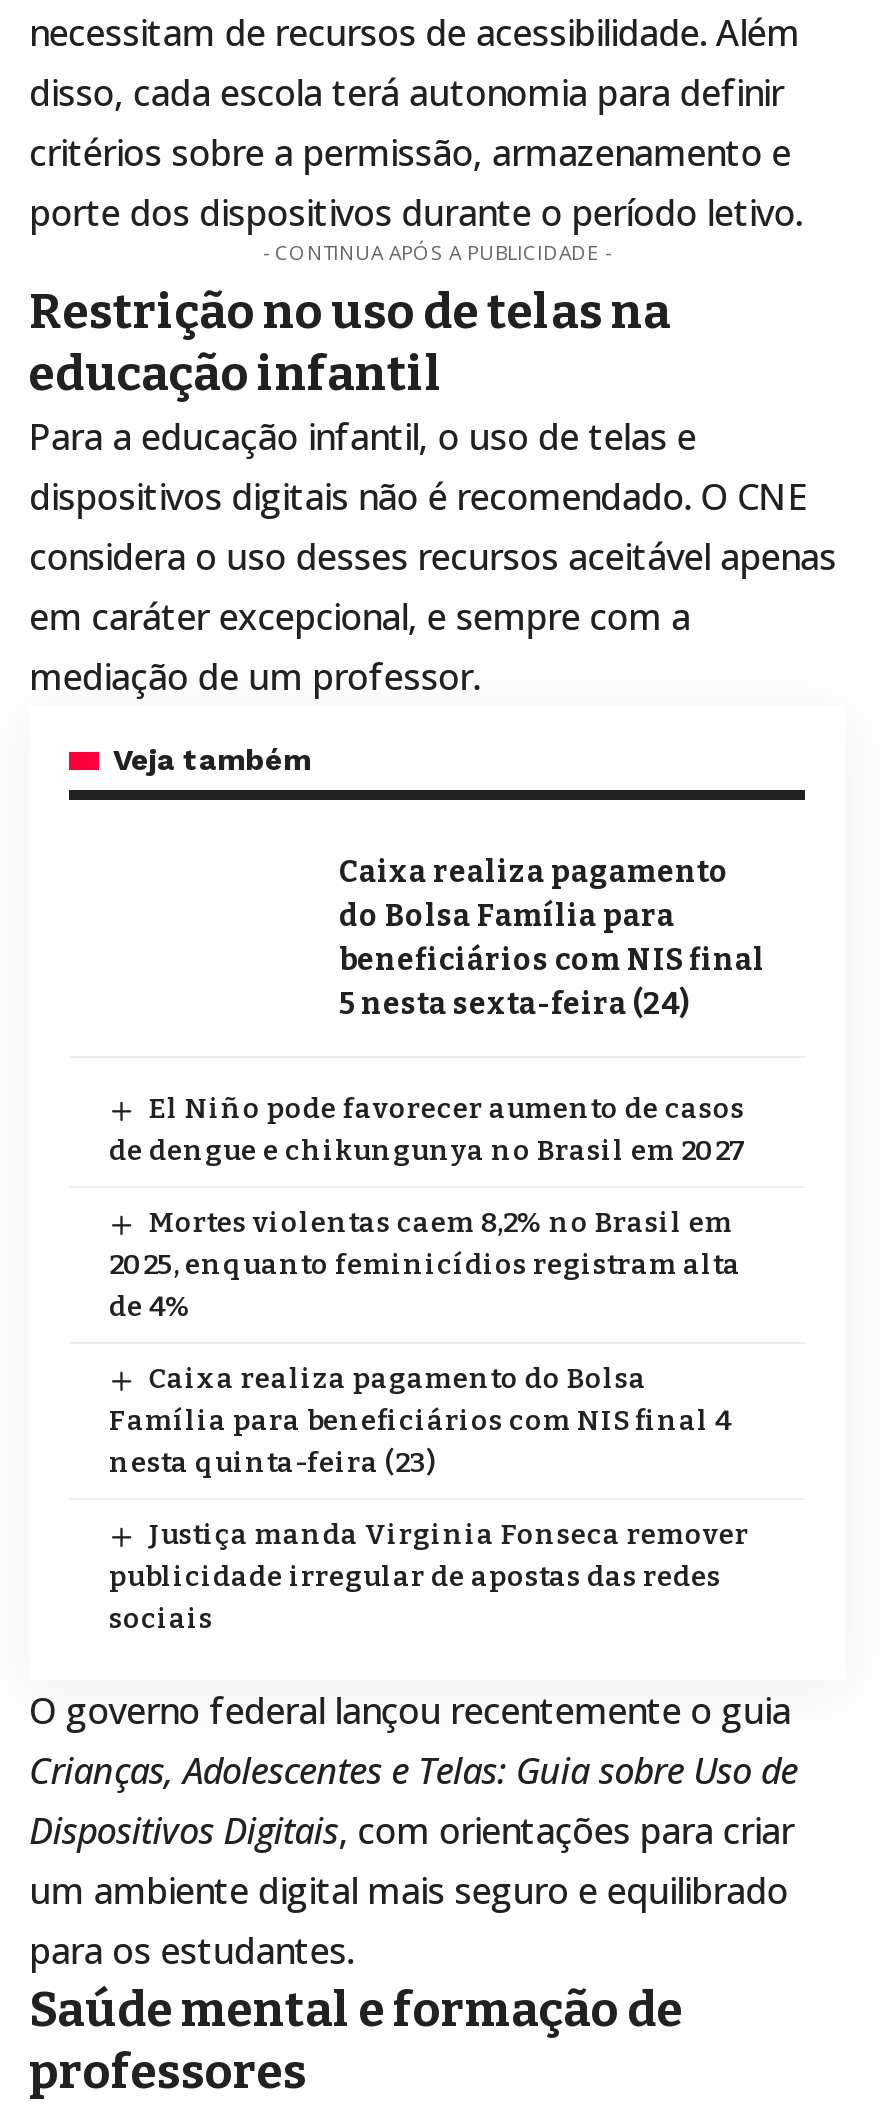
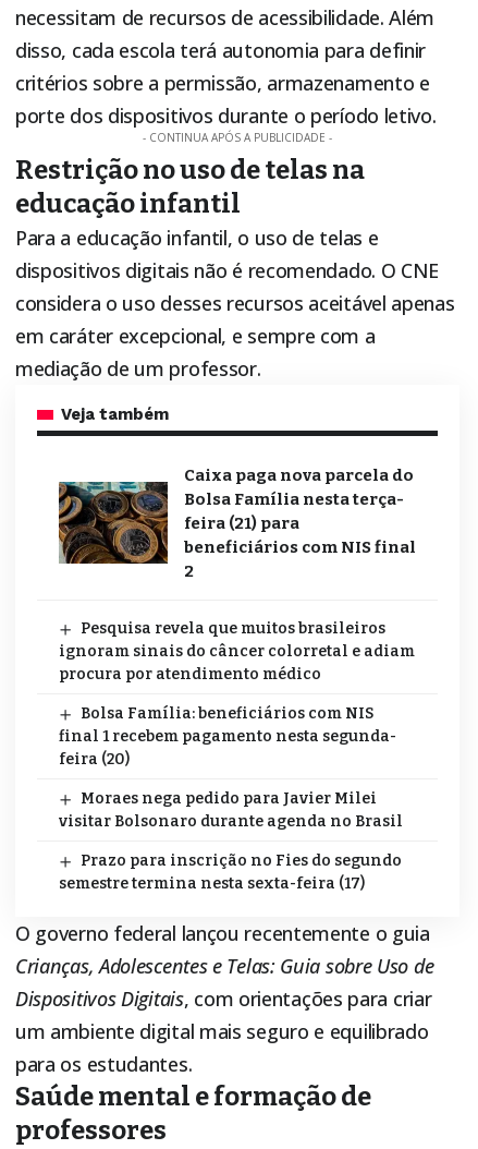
+ [image]

- Caixa realiza pagamento
- do Bolsa Família para
+ Caixa paga nova parcela do
+ Bolsa Família nesta terça-
+ feira (21) para

moved down: beneficiários com NIS final

- 5 nesta sexta-feira (24)
+ 2

- El Niño pode favorecer aumento de casos
- de dengue e chikungunya no Brasil em 2027
+ Pesquisa revela que muitos brasileiros
+ ignoram sinais do câncer colorretal e adiam
+ procura por atendimento médico

- Mortes violentas caem 8,2% no Brasil em
- 2025, enquanto feminicídios registram alta
- de 4%
+ Bolsa Família: beneficiários com NIS
+ final 1 recebem pagamento nesta segunda-
+ feira (20)

- Caixa realiza pagamento do Bolsa
- Família para beneficiários com NIS final 4
- nesta quinta-feira (23)
+ Moraes nega pedido para Javier Milei
+ visitar Bolsonaro durante agenda no Brasil

- Justiça manda Virginia Fonseca remover
- publicidade irregular de apostas das redes
- sociais
+ Prazo para inscrição no Fies do segundo
+ semestre termina nesta sexta-feira (17)
